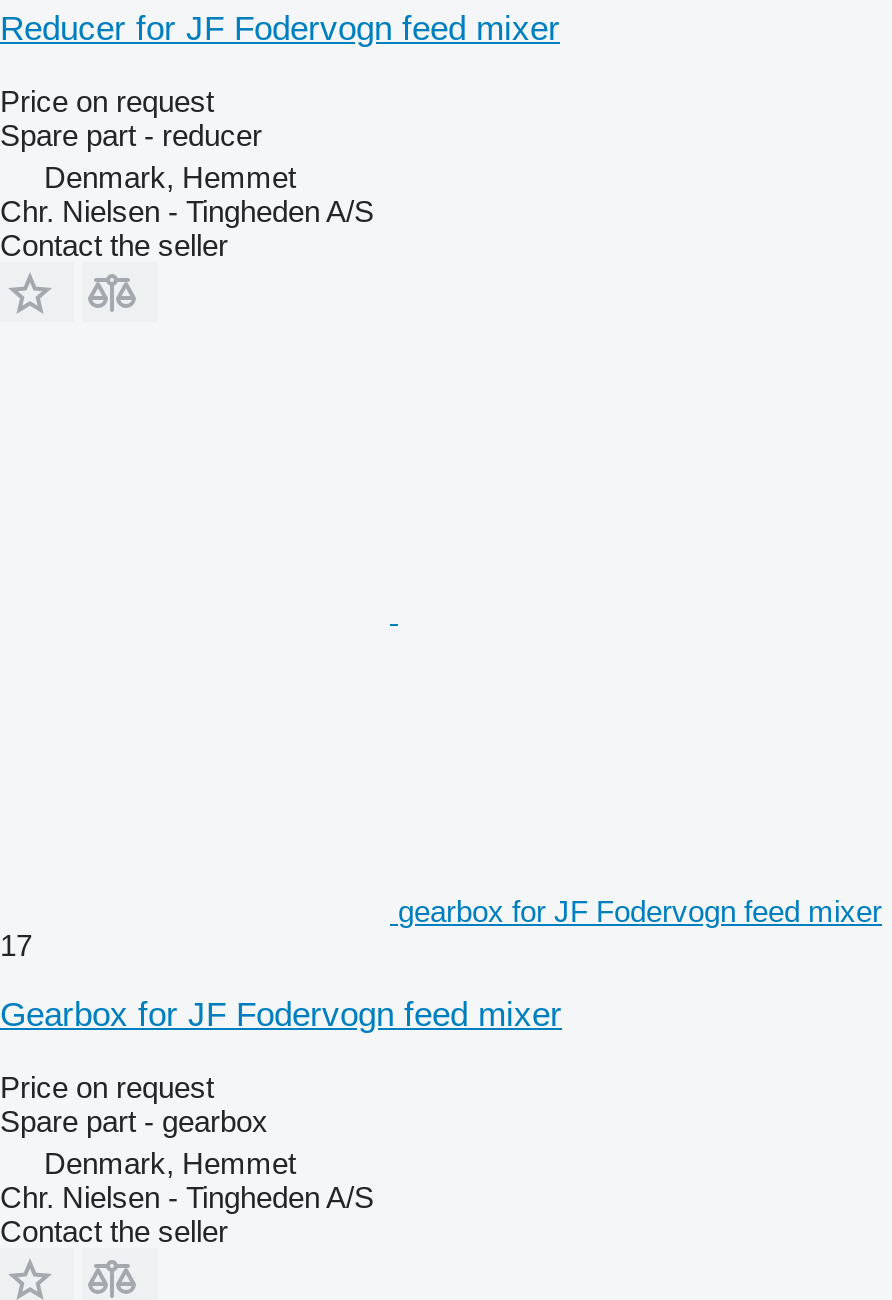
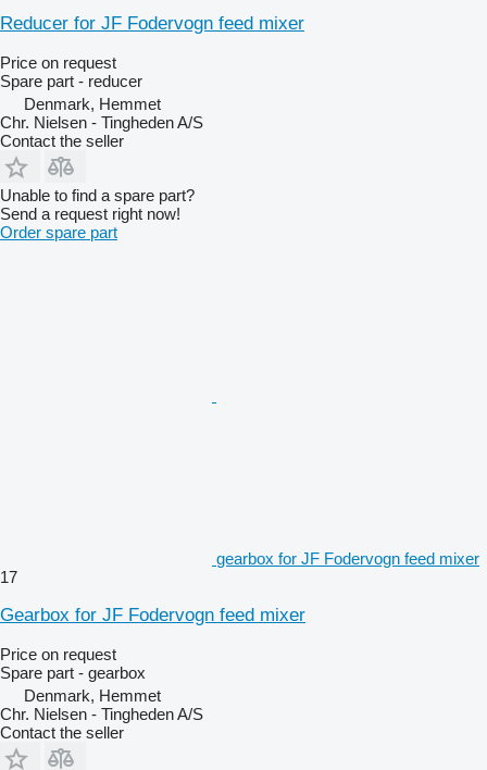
+ Unable to find a spare part?
+ Send a request right now!
+ Order spare part
